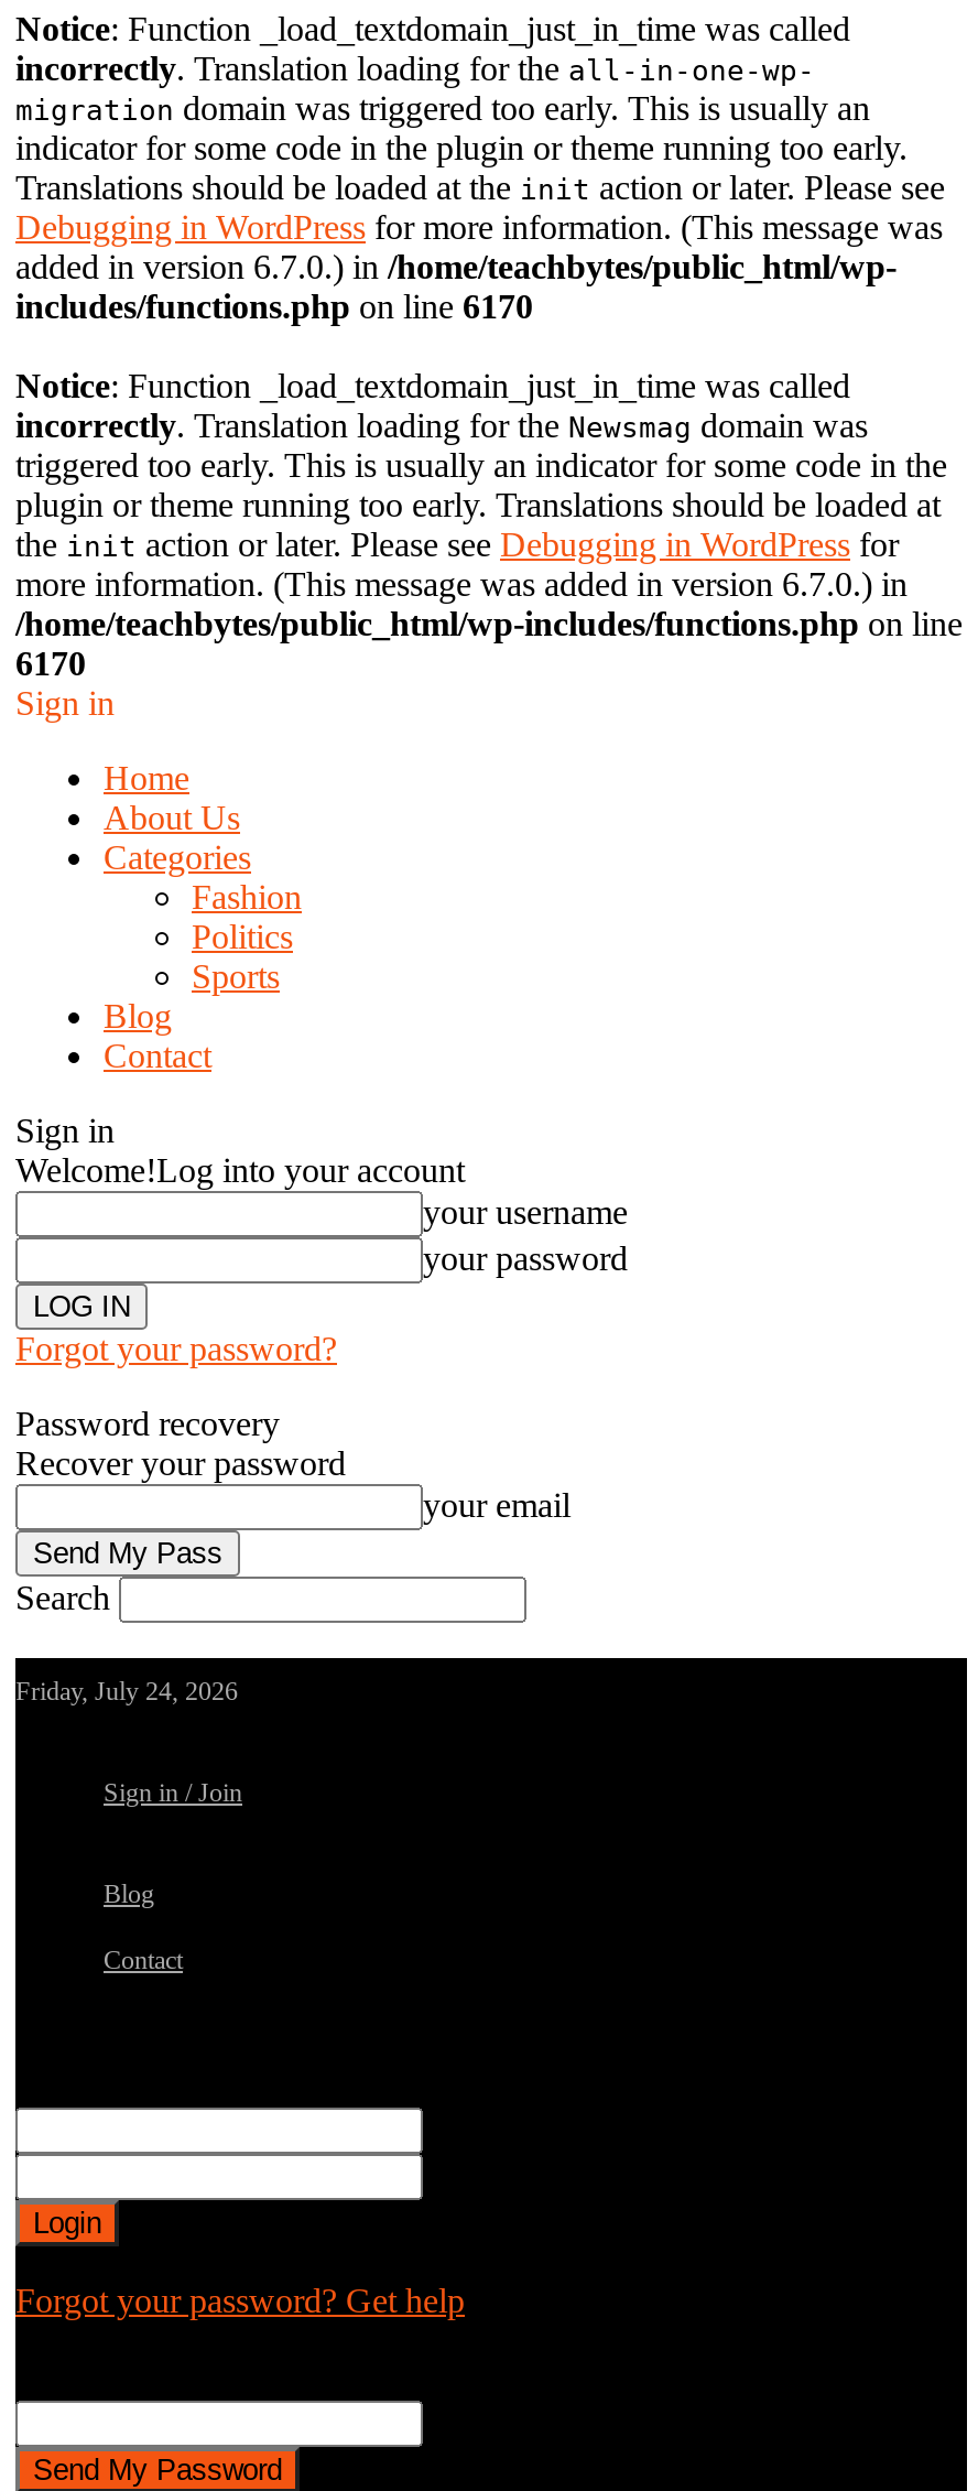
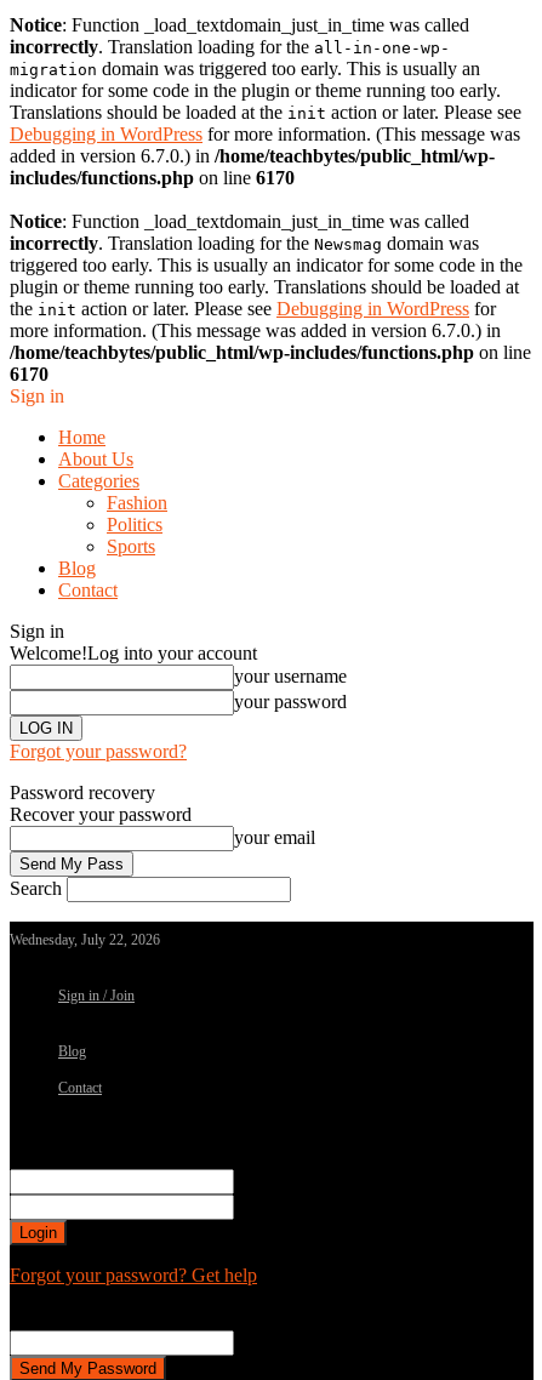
- Friday, July 24, 2026
+ Wednesday, July 22, 2026
